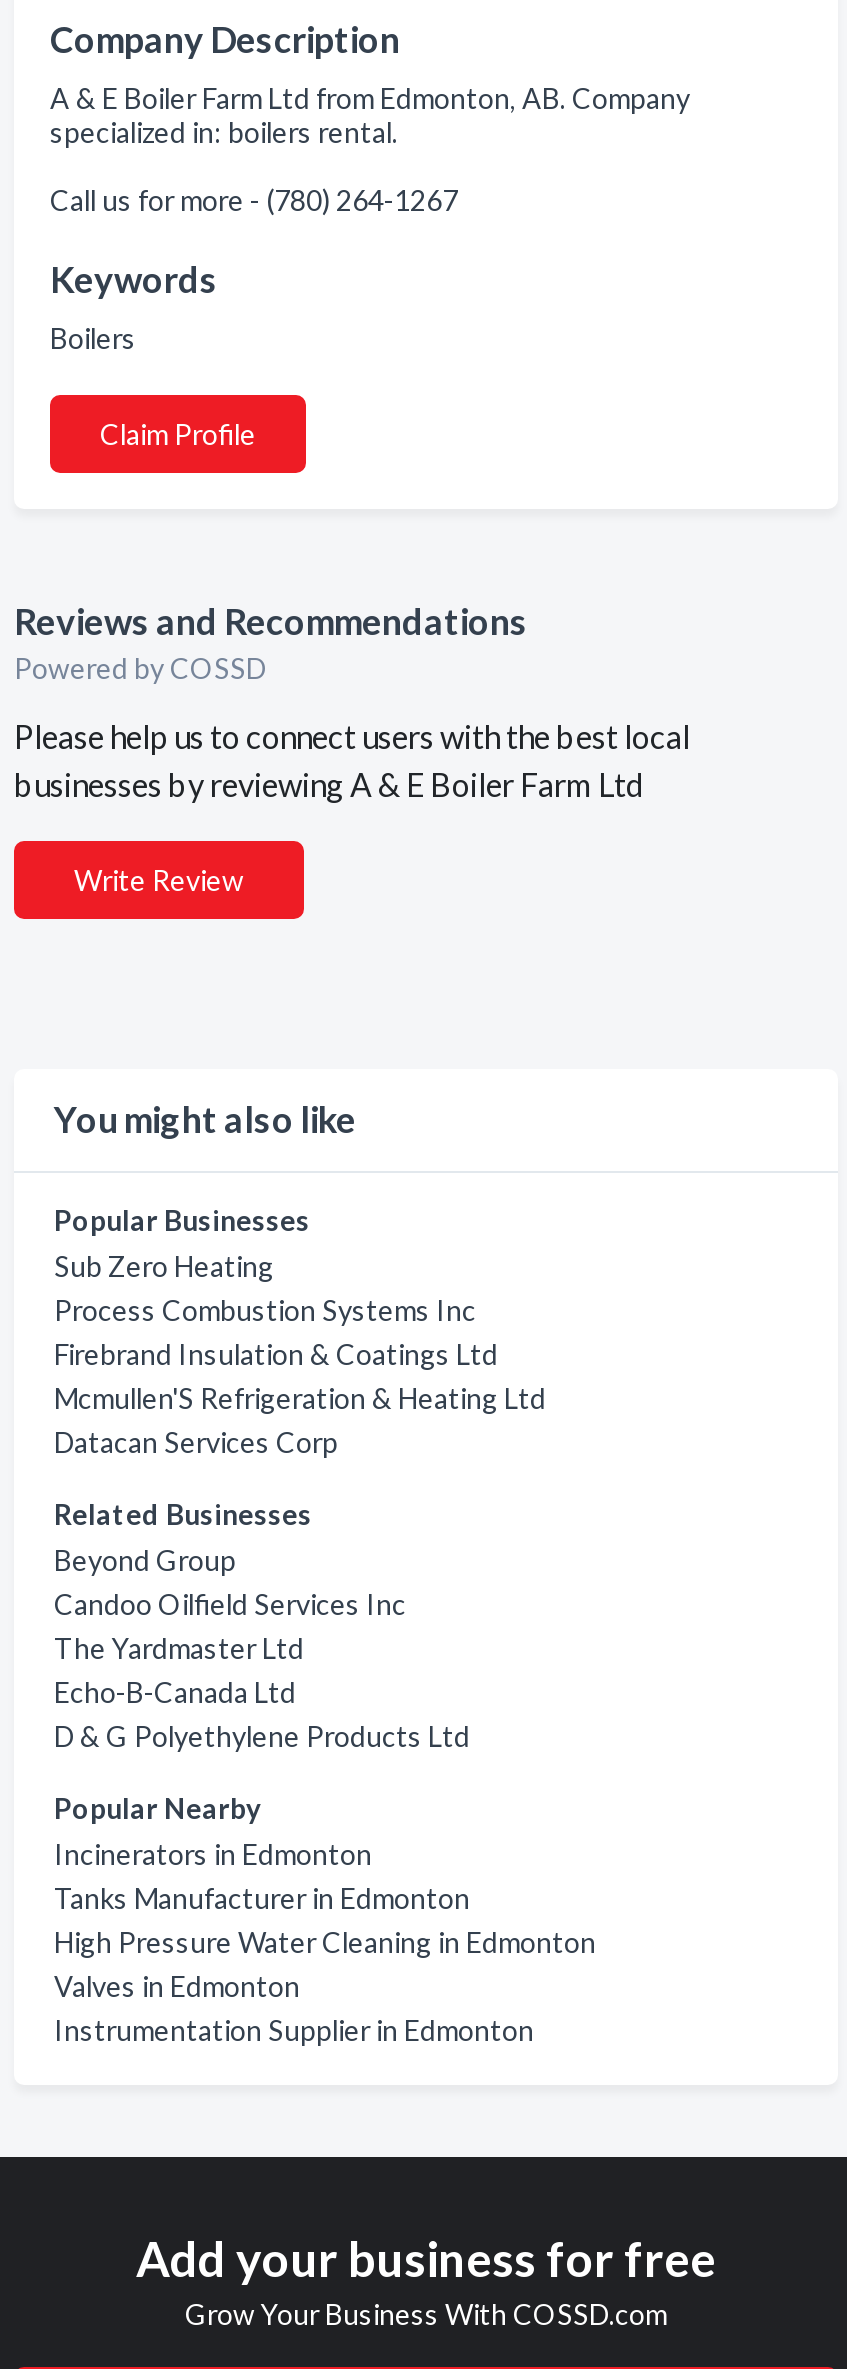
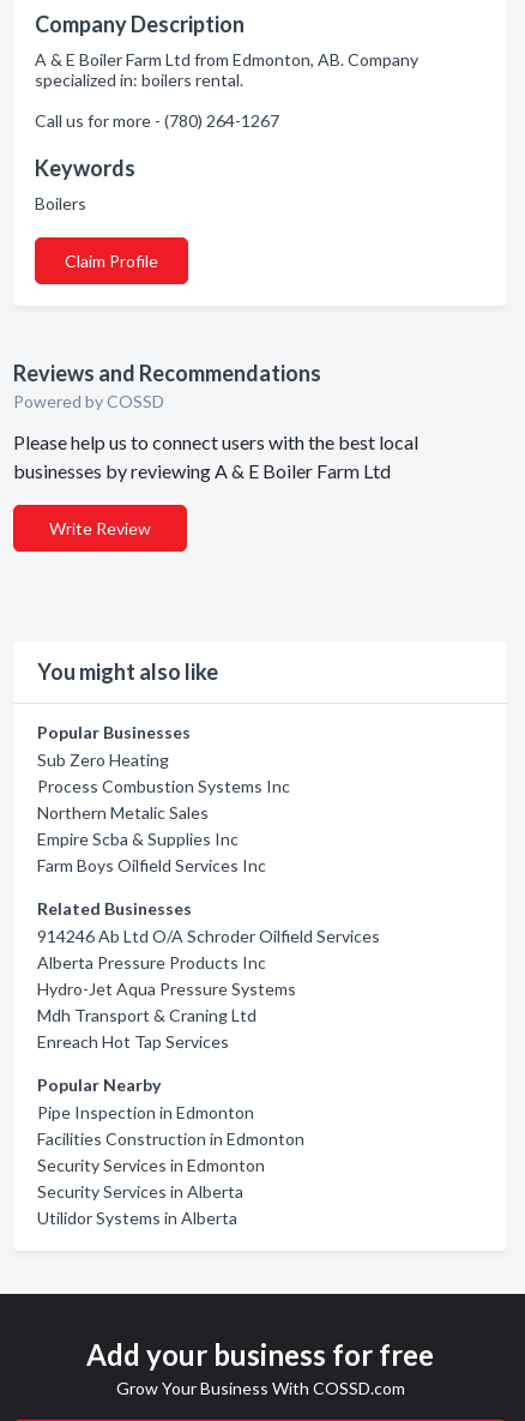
- Firebrand Insulation & Coatings Ltd
- Mcmullen'S Refrigeration & Heating Ltd
- Datacan Services Corp
+ Northern Metalic Sales
+ Empire Scba & Supplies Inc
+ Farm Boys Oilfield Services Inc

- Beyond Group
- Candoo Oilfield Services Inc
- The Yardmaster Ltd
- Echo-B-Canada Ltd
- D & G Polyethylene Products Ltd
+ 914246 Ab Ltd O/A Schroder Oilfield Services
+ Alberta Pressure Products Inc
+ Hydro-Jet Aqua Pressure Systems
+ Mdh Transport & Craning Ltd
+ Enreach Hot Tap Services

- Incinerators in Edmonton
- Tanks Manufacturer in Edmonton
- High Pressure Water Cleaning in Edmonton
- Valves in Edmonton
- Instrumentation Supplier in Edmonton
+ Pipe Inspection in Edmonton
+ Facilities Construction in Edmonton
+ Security Services in Edmonton
+ Security Services in Alberta
+ Utilidor Systems in Alberta
